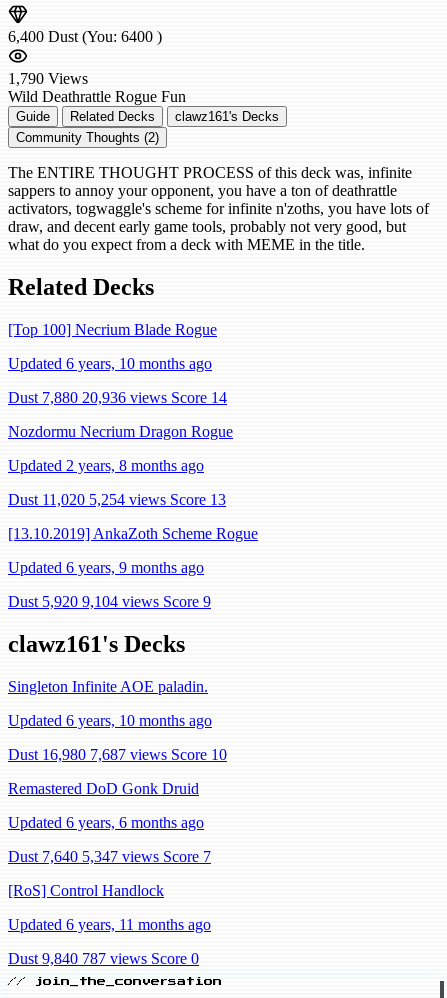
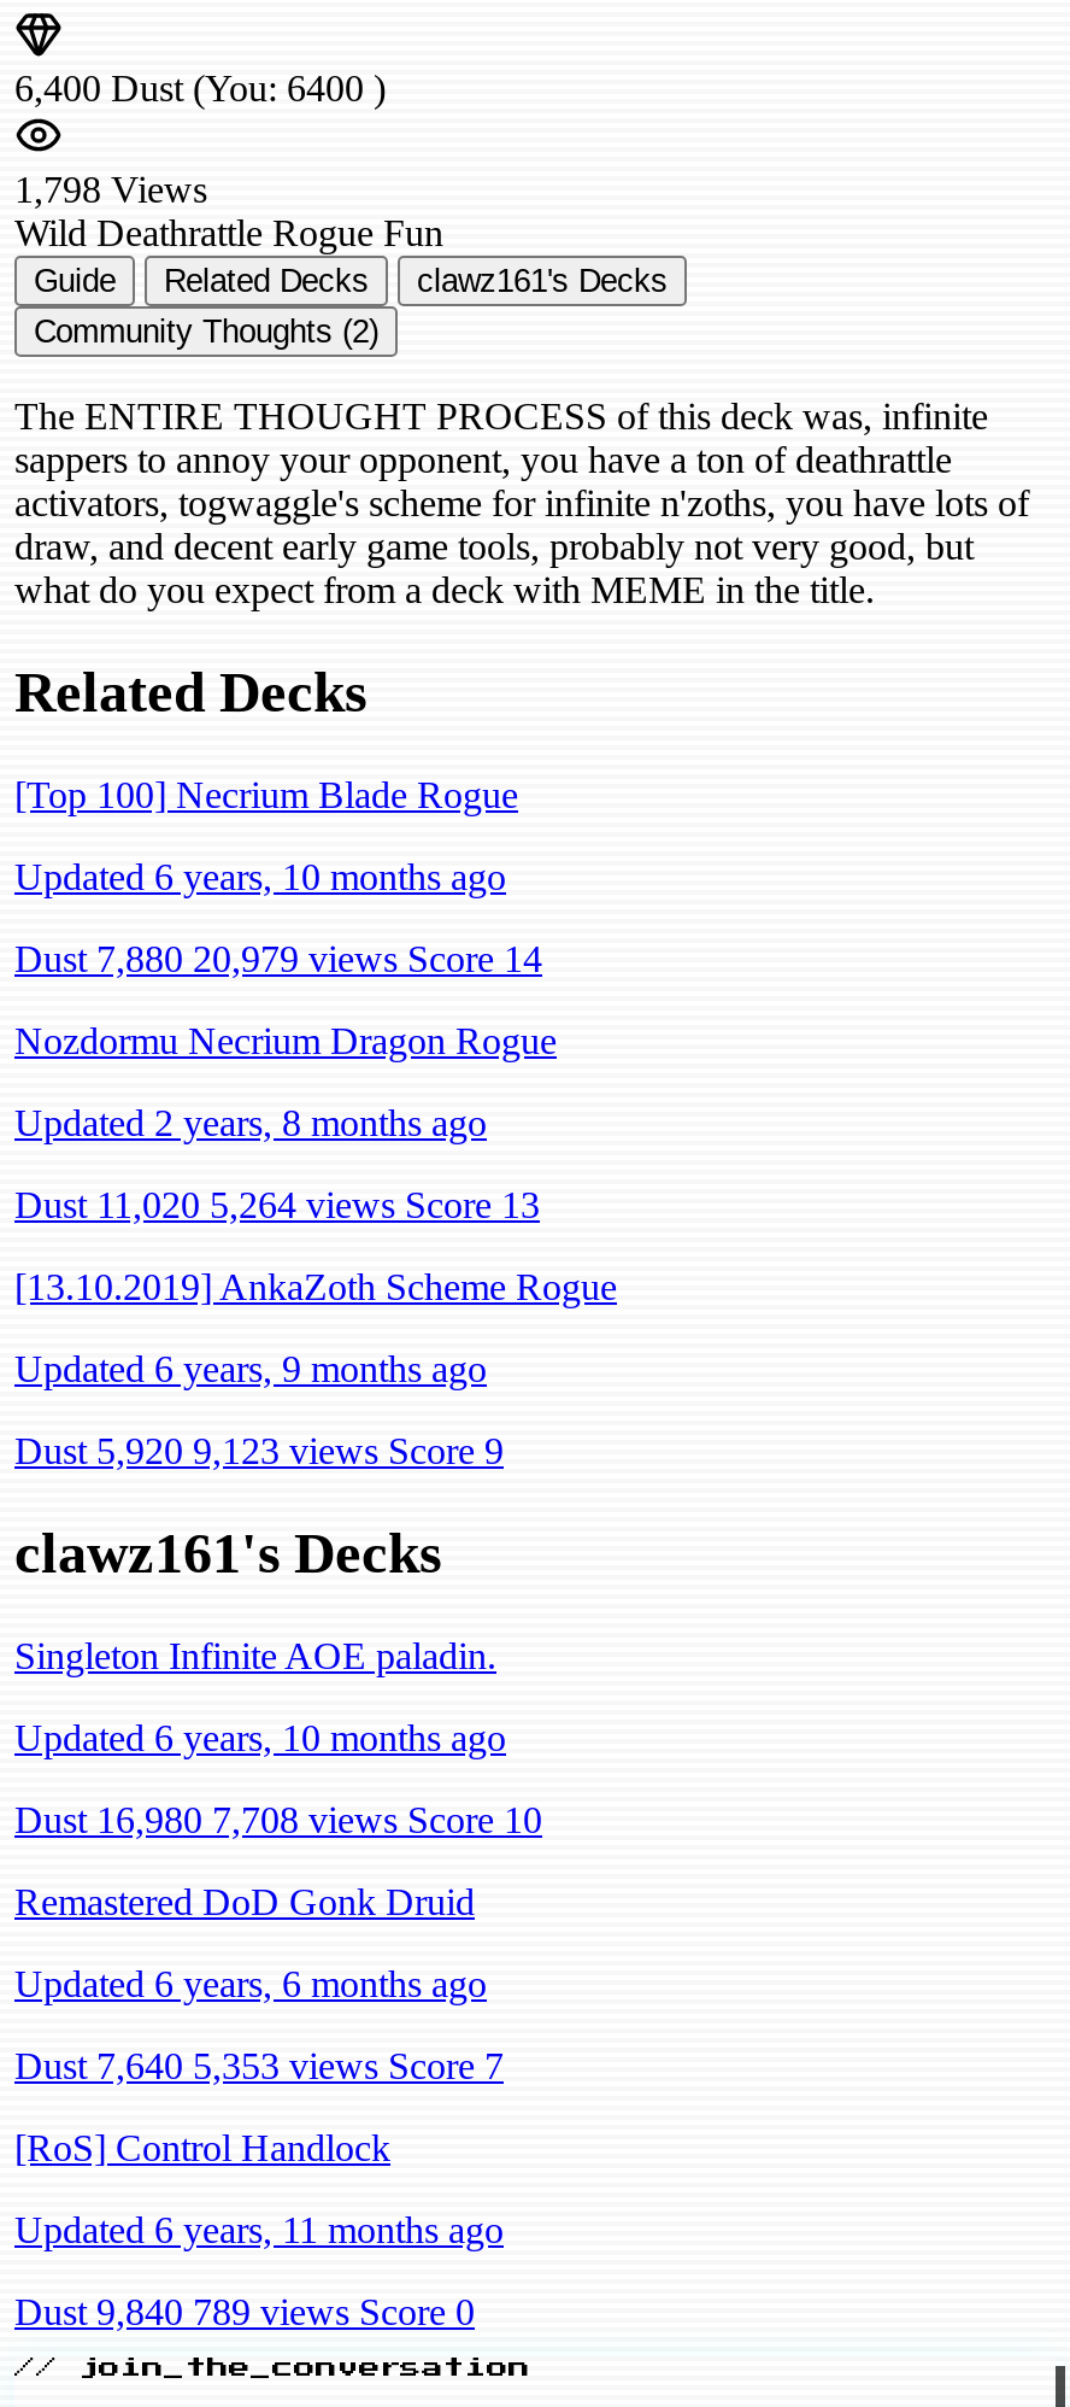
- 1,790 Views
+ 1,798 Views

- Dust 7,880 20,936 views Score 14
+ Dust 7,880 20,979 views Score 14

- Dust 11,020 5,254 views Score 13
+ Dust 11,020 5,264 views Score 13

- Dust 5,920 9,104 views Score 9
+ Dust 5,920 9,123 views Score 9

- Dust 16,980 7,687 views Score 10
+ Dust 16,980 7,708 views Score 10

- Dust 7,640 5,347 views Score 7
+ Dust 7,640 5,353 views Score 7

- Dust 9,840 787 views Score 0
+ Dust 9,840 789 views Score 0
